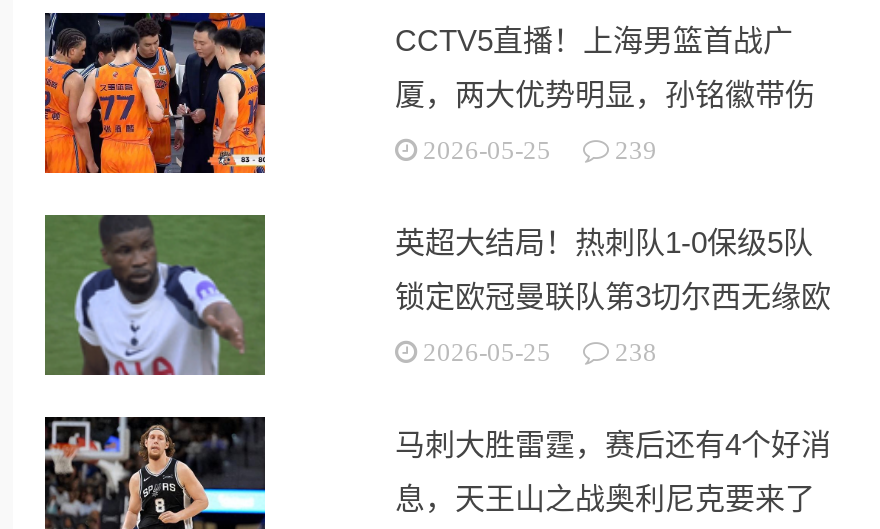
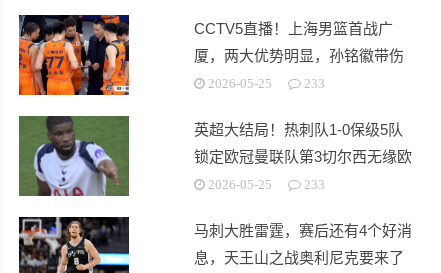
- 239
+ 233

- 238
+ 233
